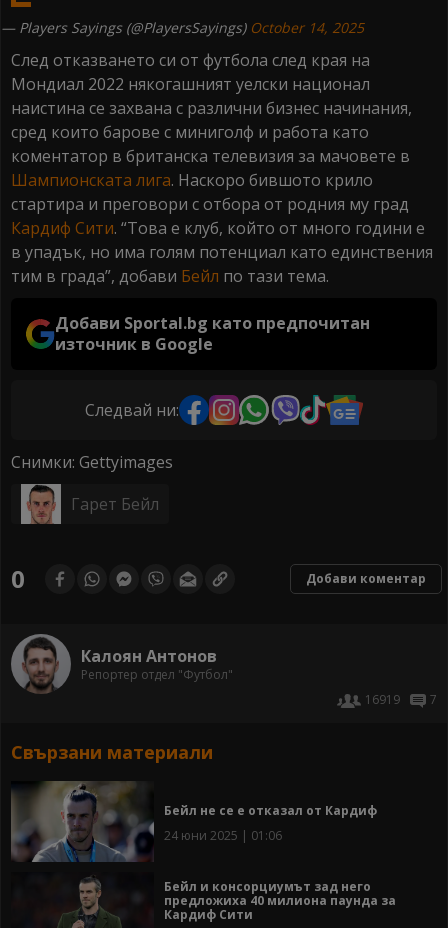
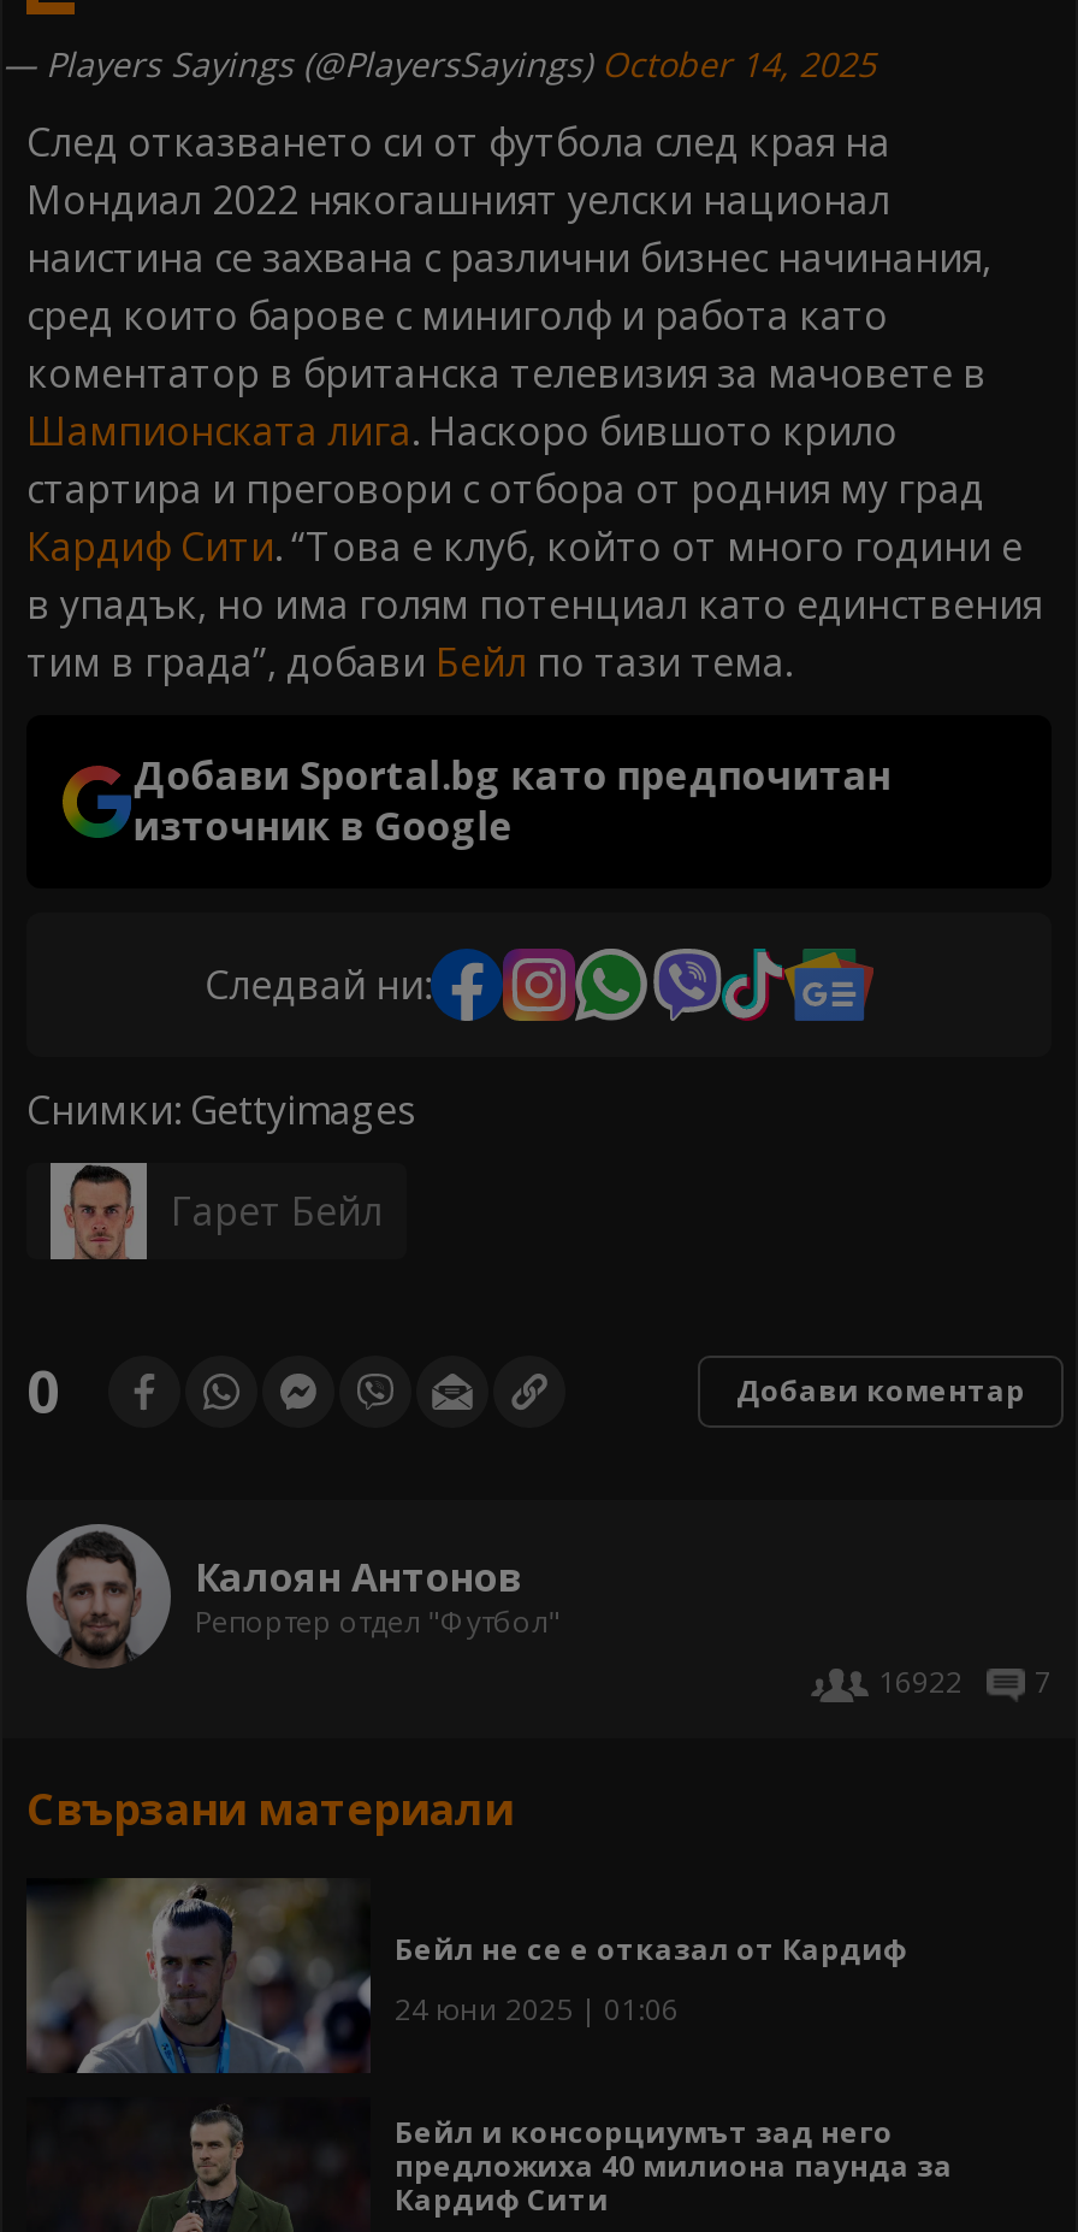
- 16919 7
+ 16922 7
